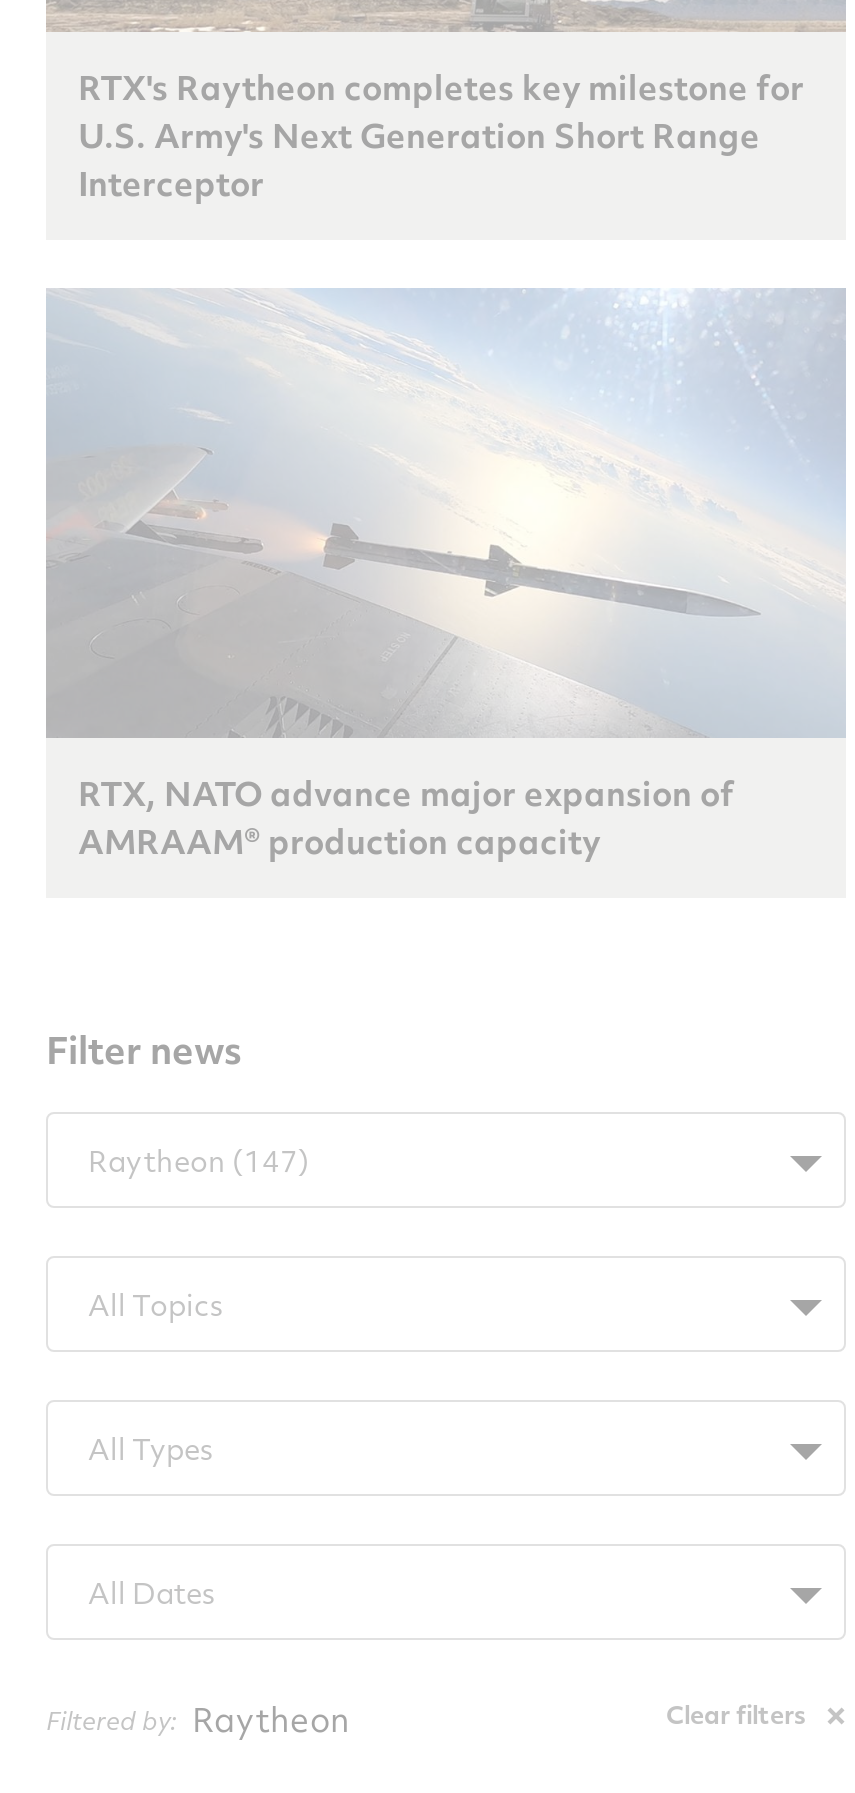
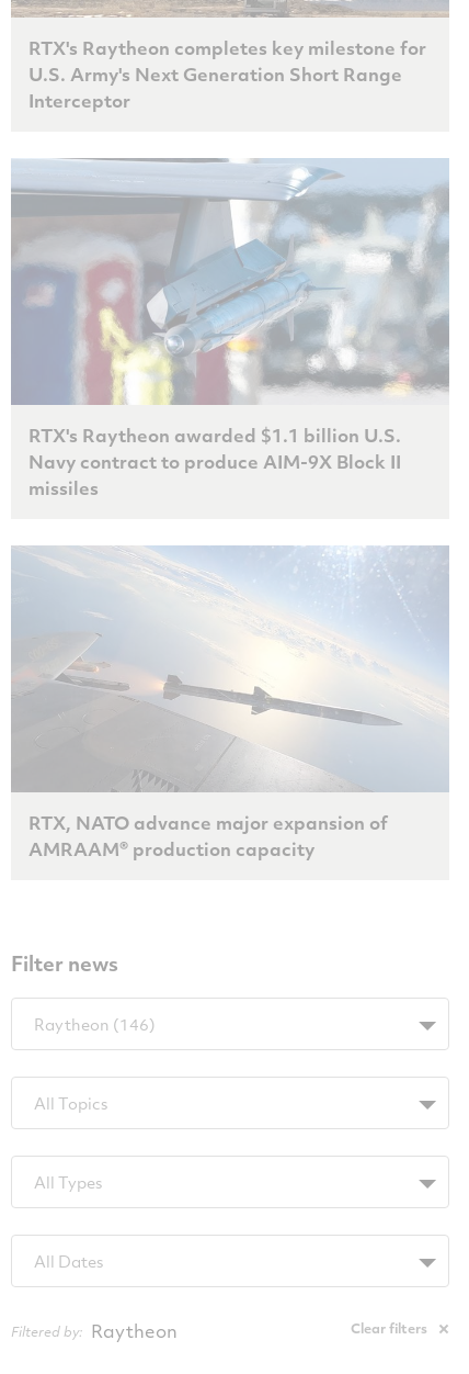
+ [image]
+ RTX's Raytheon awarded $1.1 billion U.S.
+ Navy contract to produce AIM-9X Block II
+ missiles

- Raytheon (147)
+ Raytheon (146)
